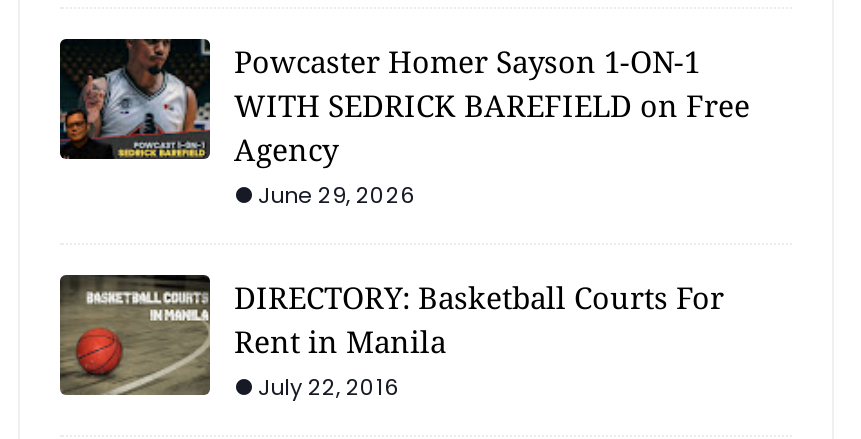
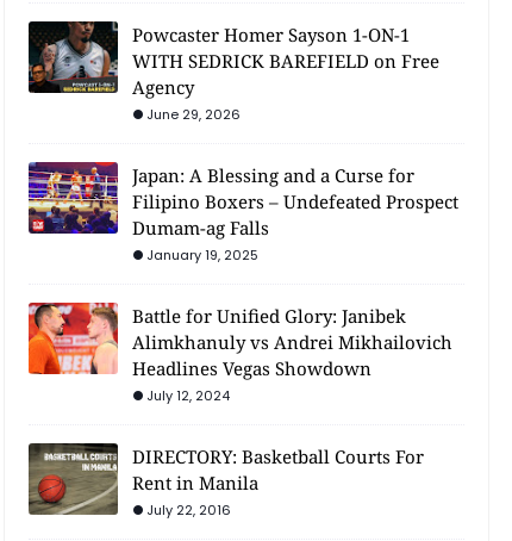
+ [image]

+ [image]
+ Japan: A Blessing and a Curse for
+ Filipino Boxers – Undefeated Prospect
+ Dumam-ag Falls
+ January 19, 2025
+ Battle for Unified Glory: Janibek
+ Alimkhanuly vs Andrei Mikhailovich
+ Headlines Vegas Showdown
+ July 12, 2024
